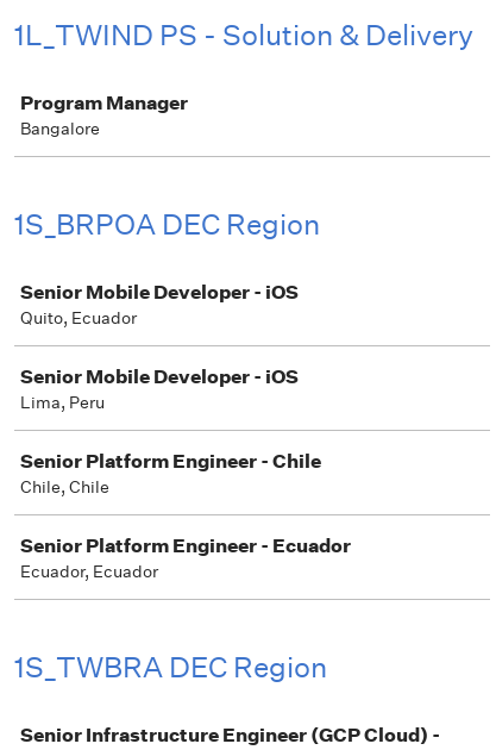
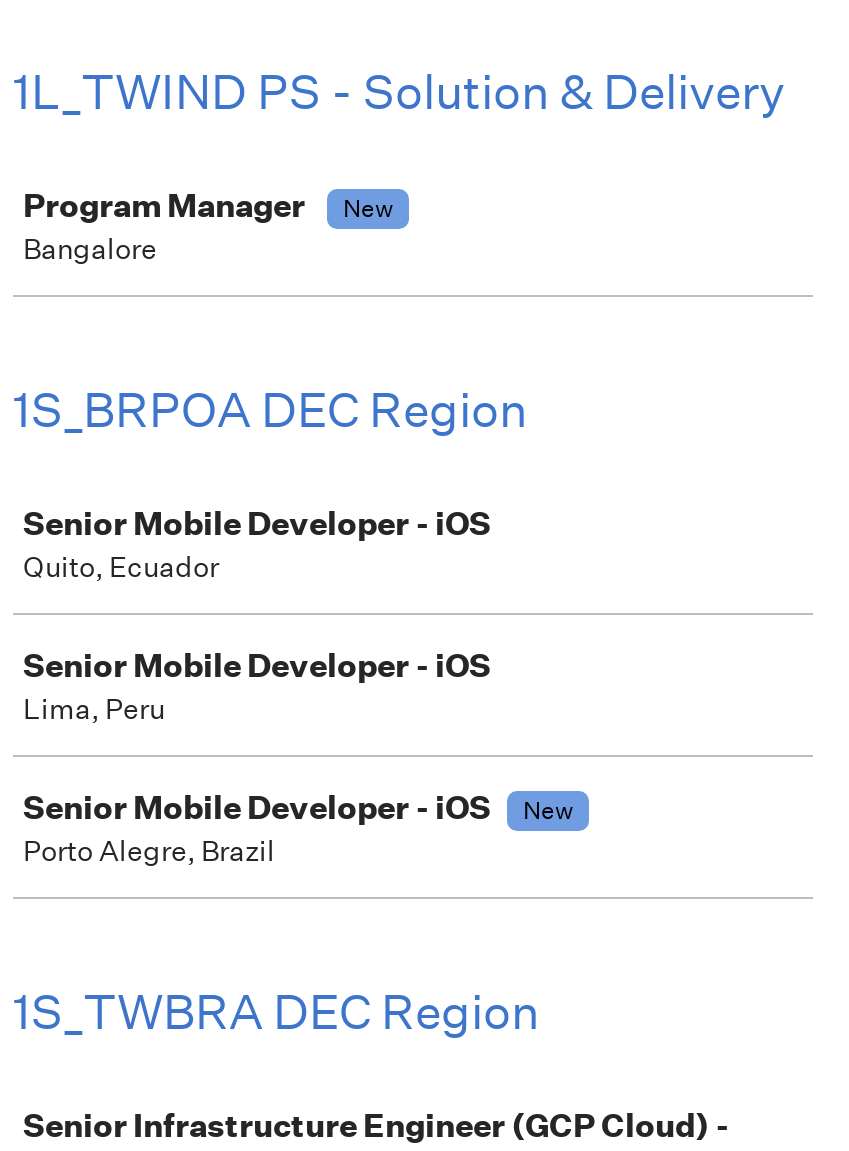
+ New

- Senior Platform Engineer - Chile
- Chile, Chile
- Senior Platform Engineer - Ecuador
- Ecuador, Ecuador
+ Senior Mobile Developer - iOS
+ New
+ Porto Alegre, Brazil
